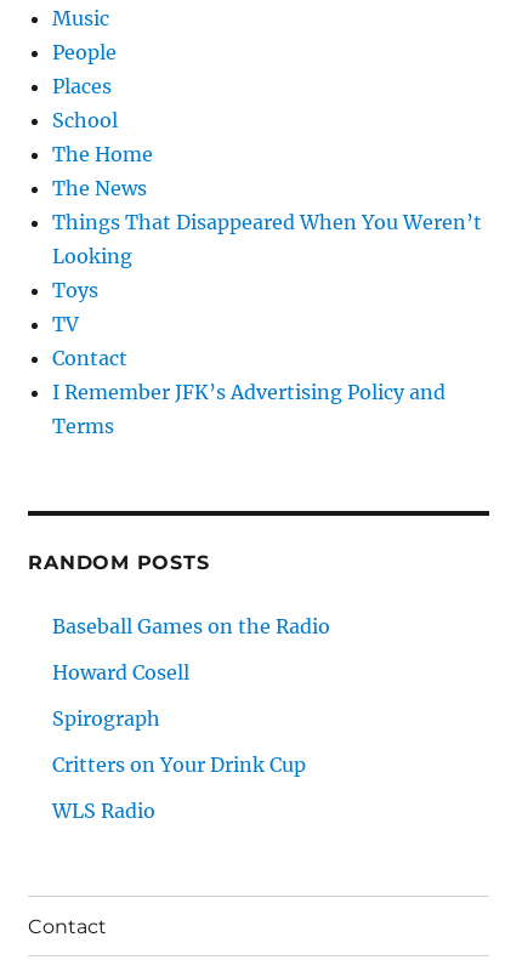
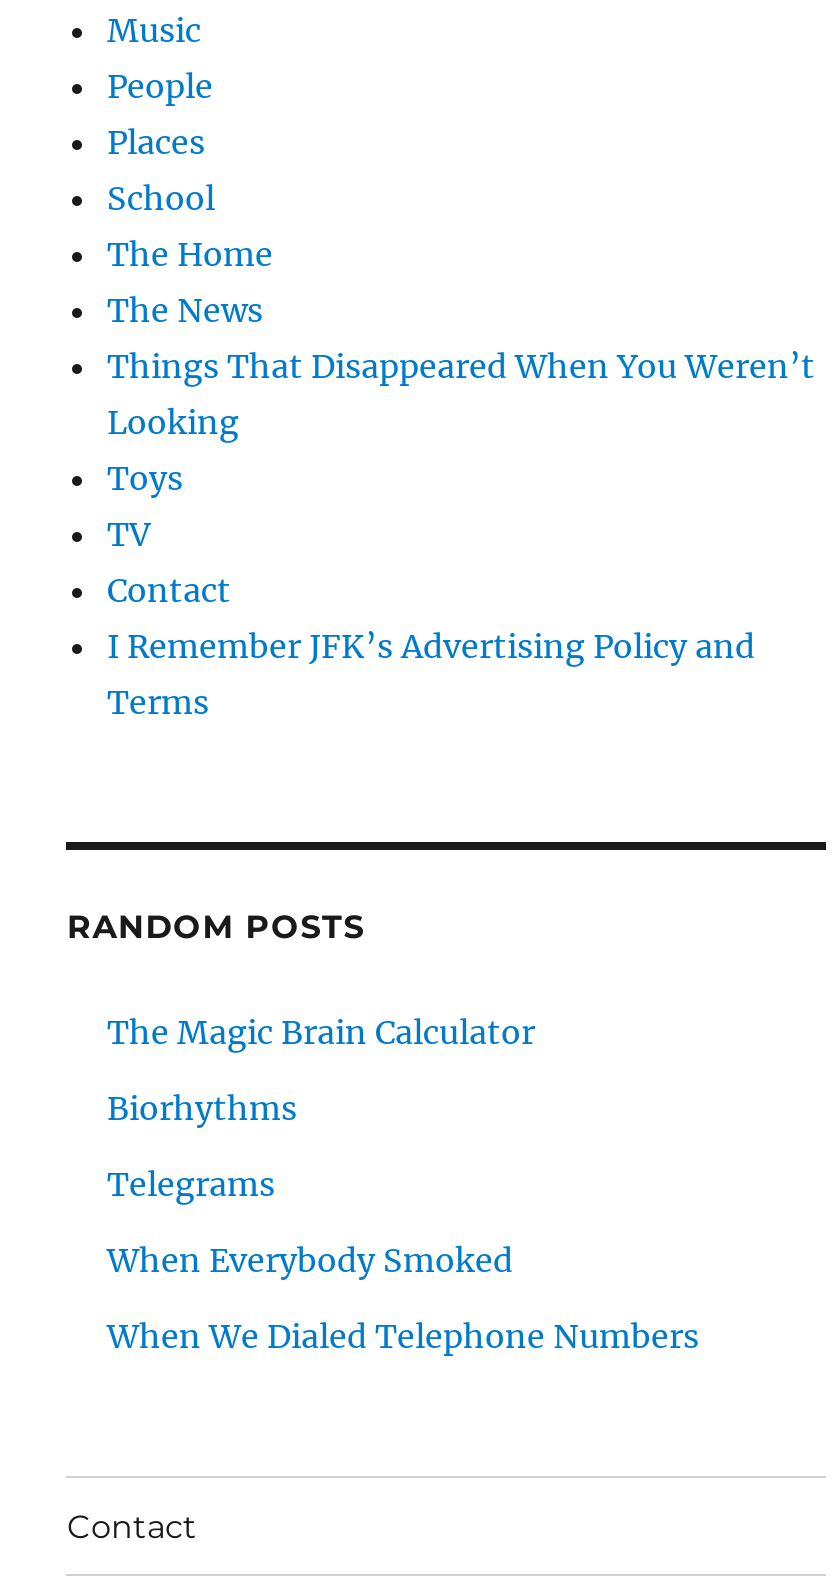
- Baseball Games on the Radio
+ The Magic Brain Calculator

- Howard Cosell
+ Biorhythms

- Spirograph
+ Telegrams

- Critters on Your Drink Cup
+ When Everybody Smoked

- WLS Radio
+ When We Dialed Telephone Numbers
